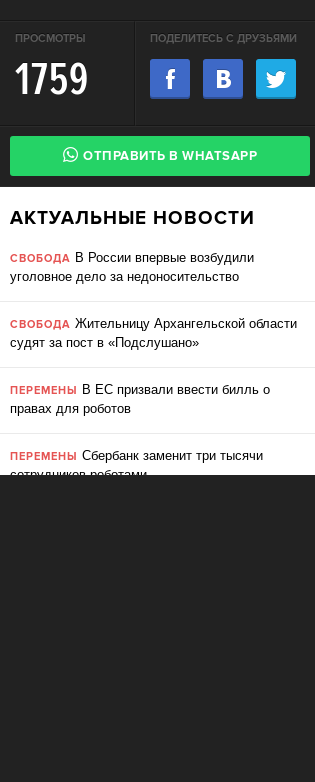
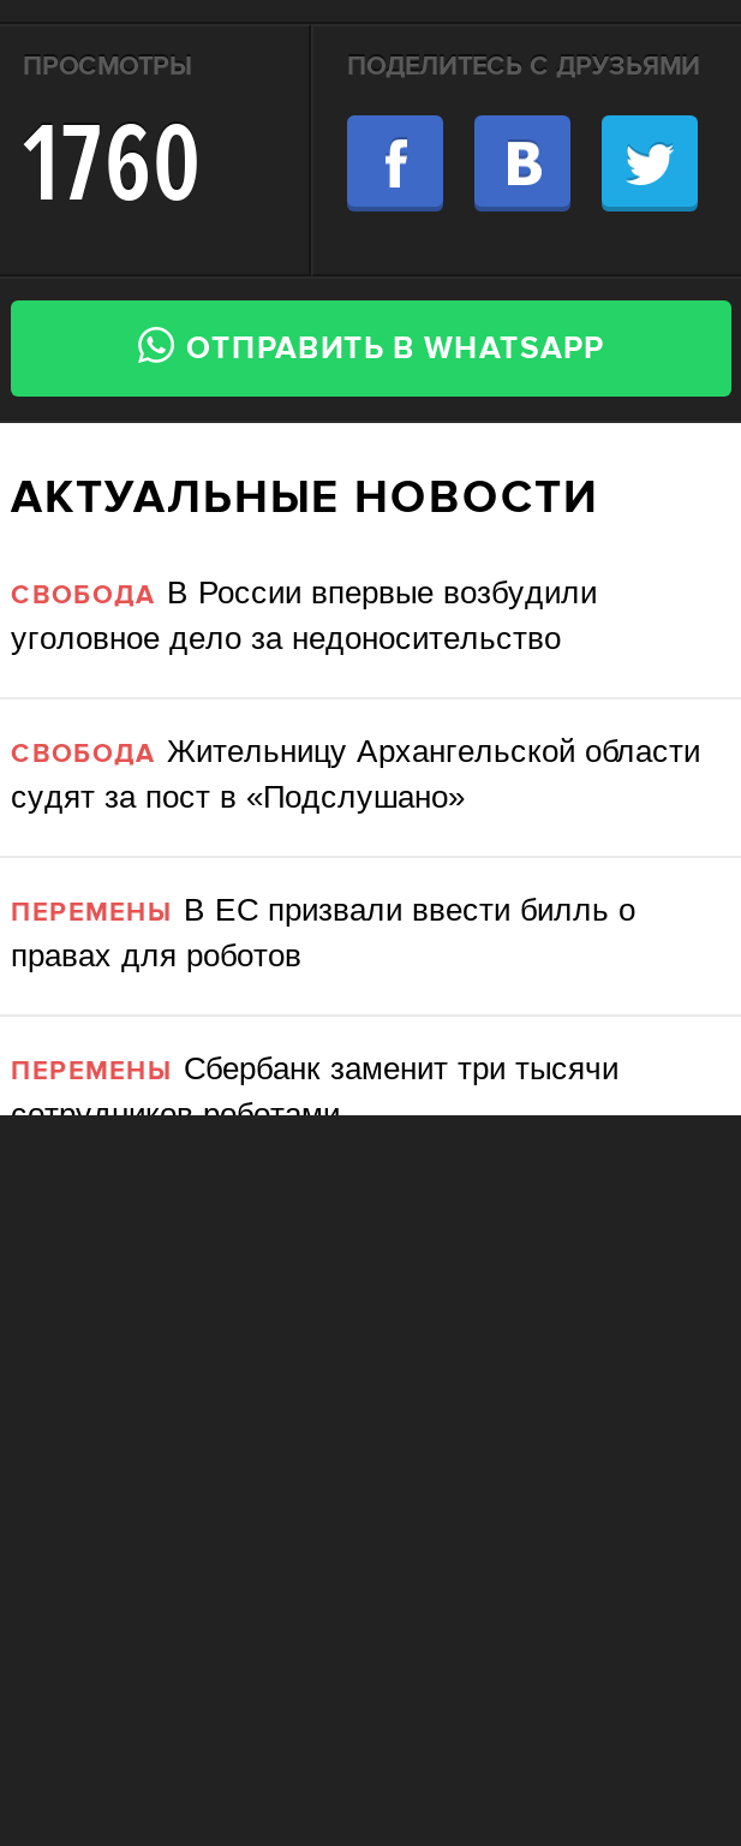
- 1759
+ 1760
